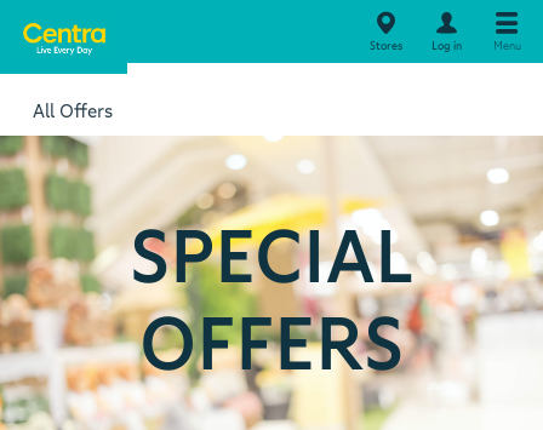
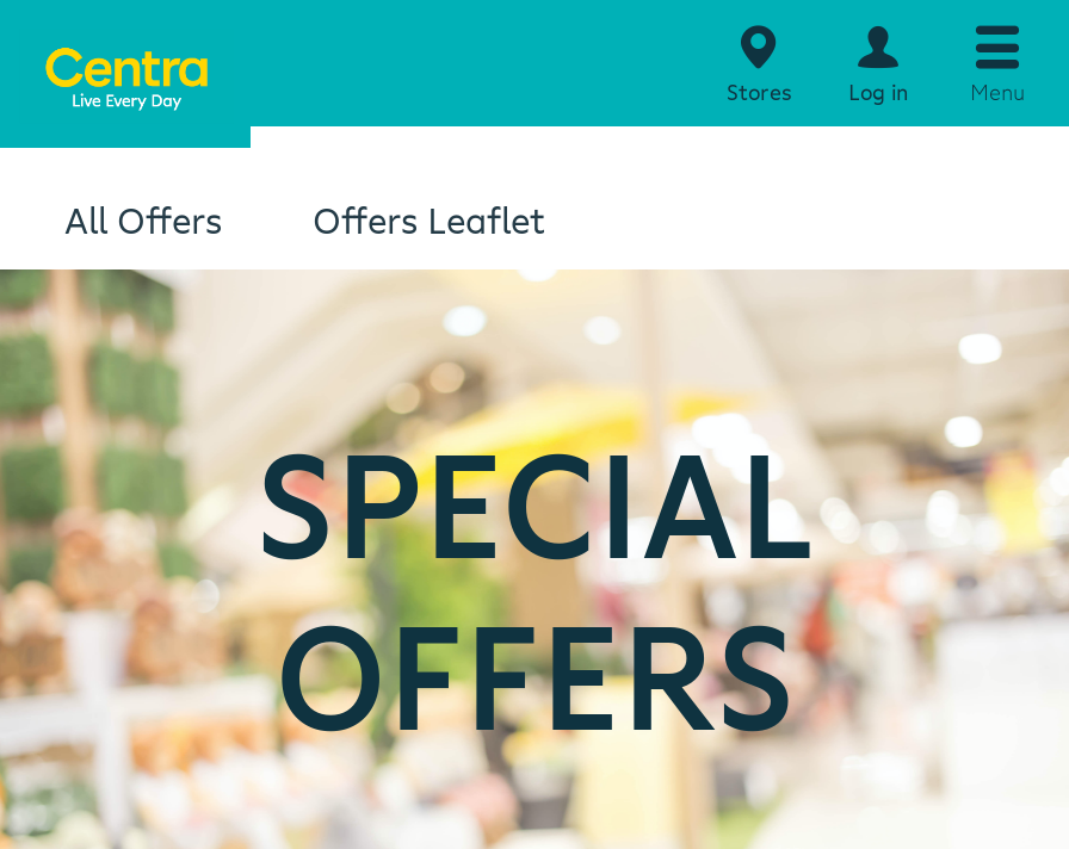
+ Offers Leaflet
